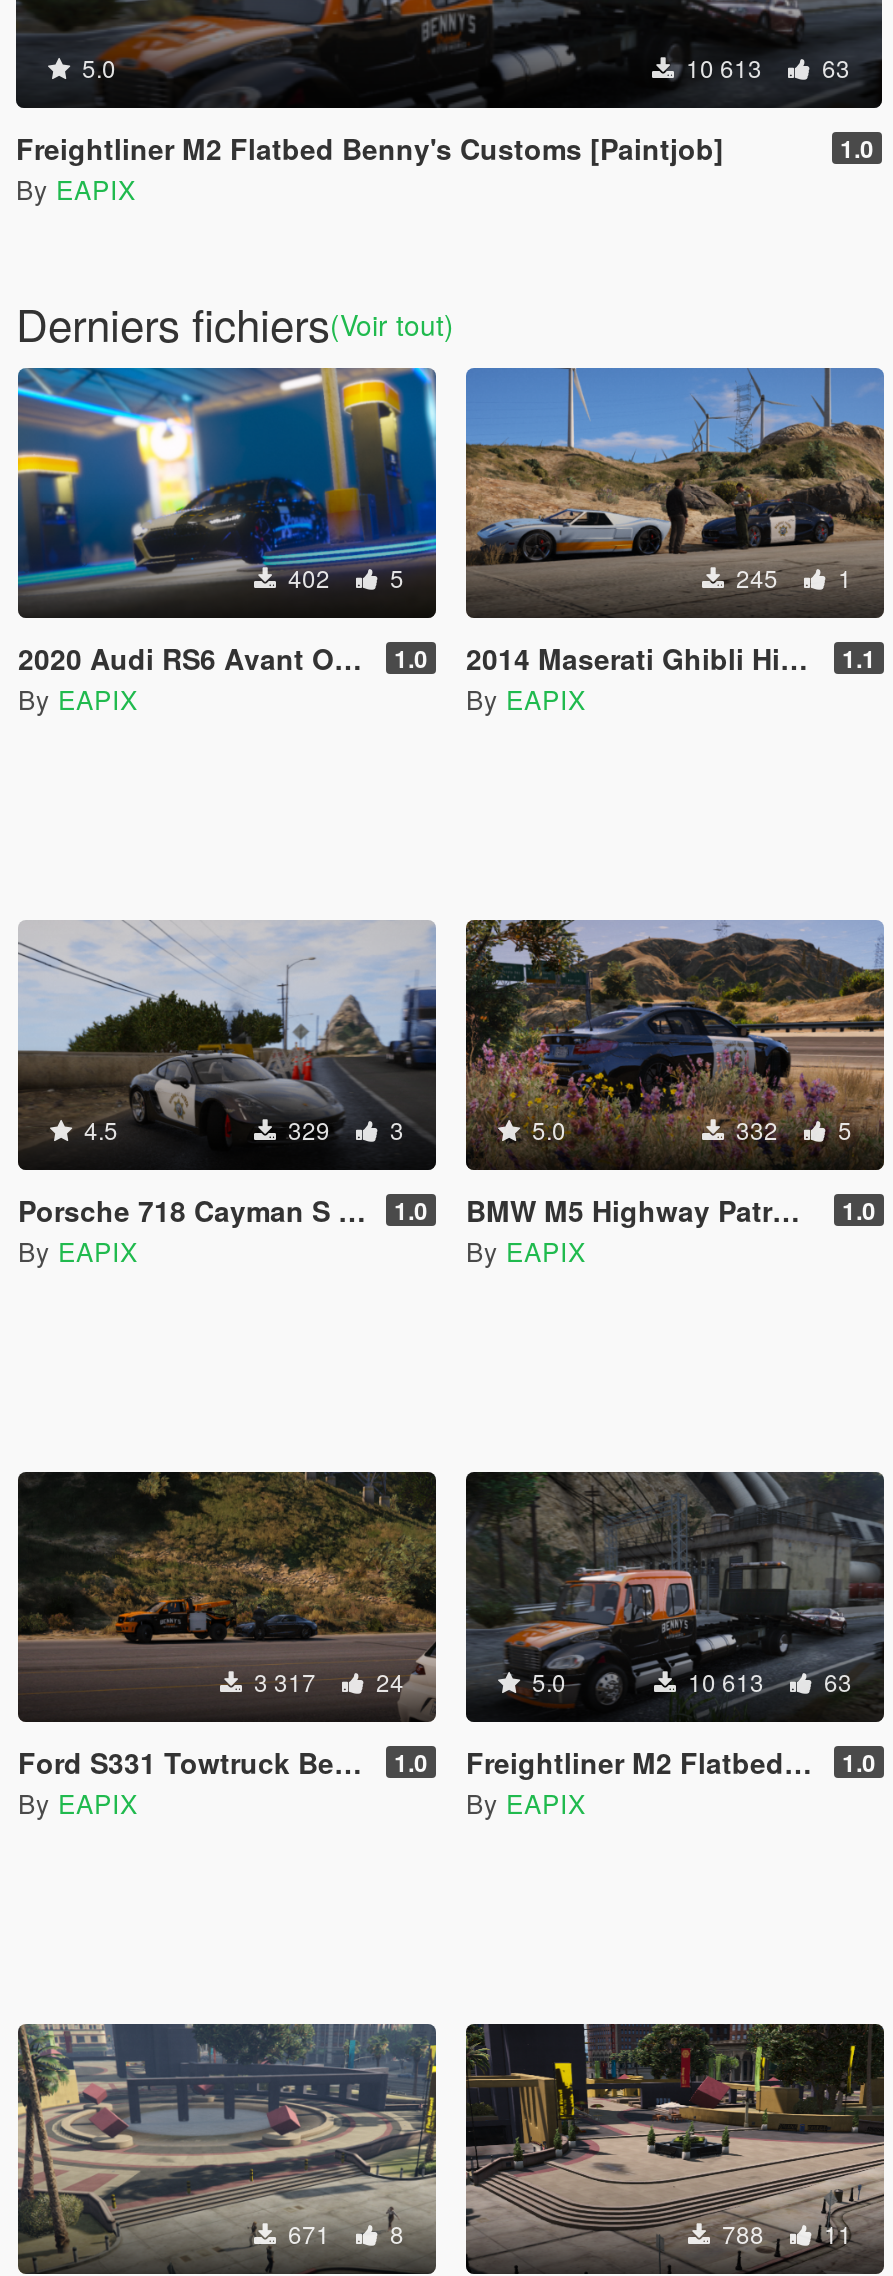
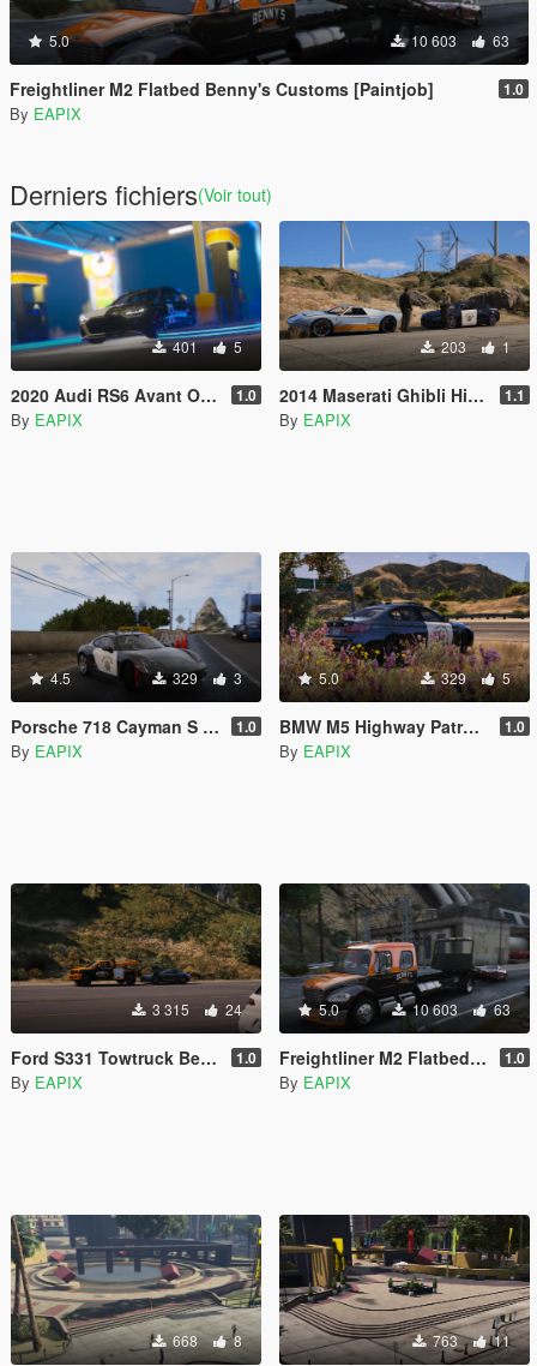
- 10 613 63
+ 10 603 63

- 402 5
+ 401 5

- 245 1
+ 203 1

- 332 5
+ 329 5

- 3 317 24
+ 3 315 24

- 10 613 63
+ 10 603 63

- 671 8
+ 668 8

- 788
+ 763
